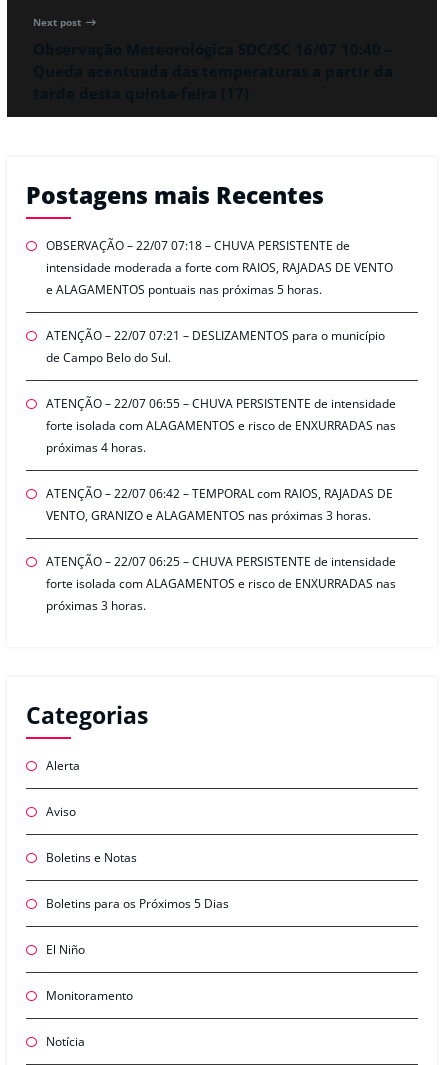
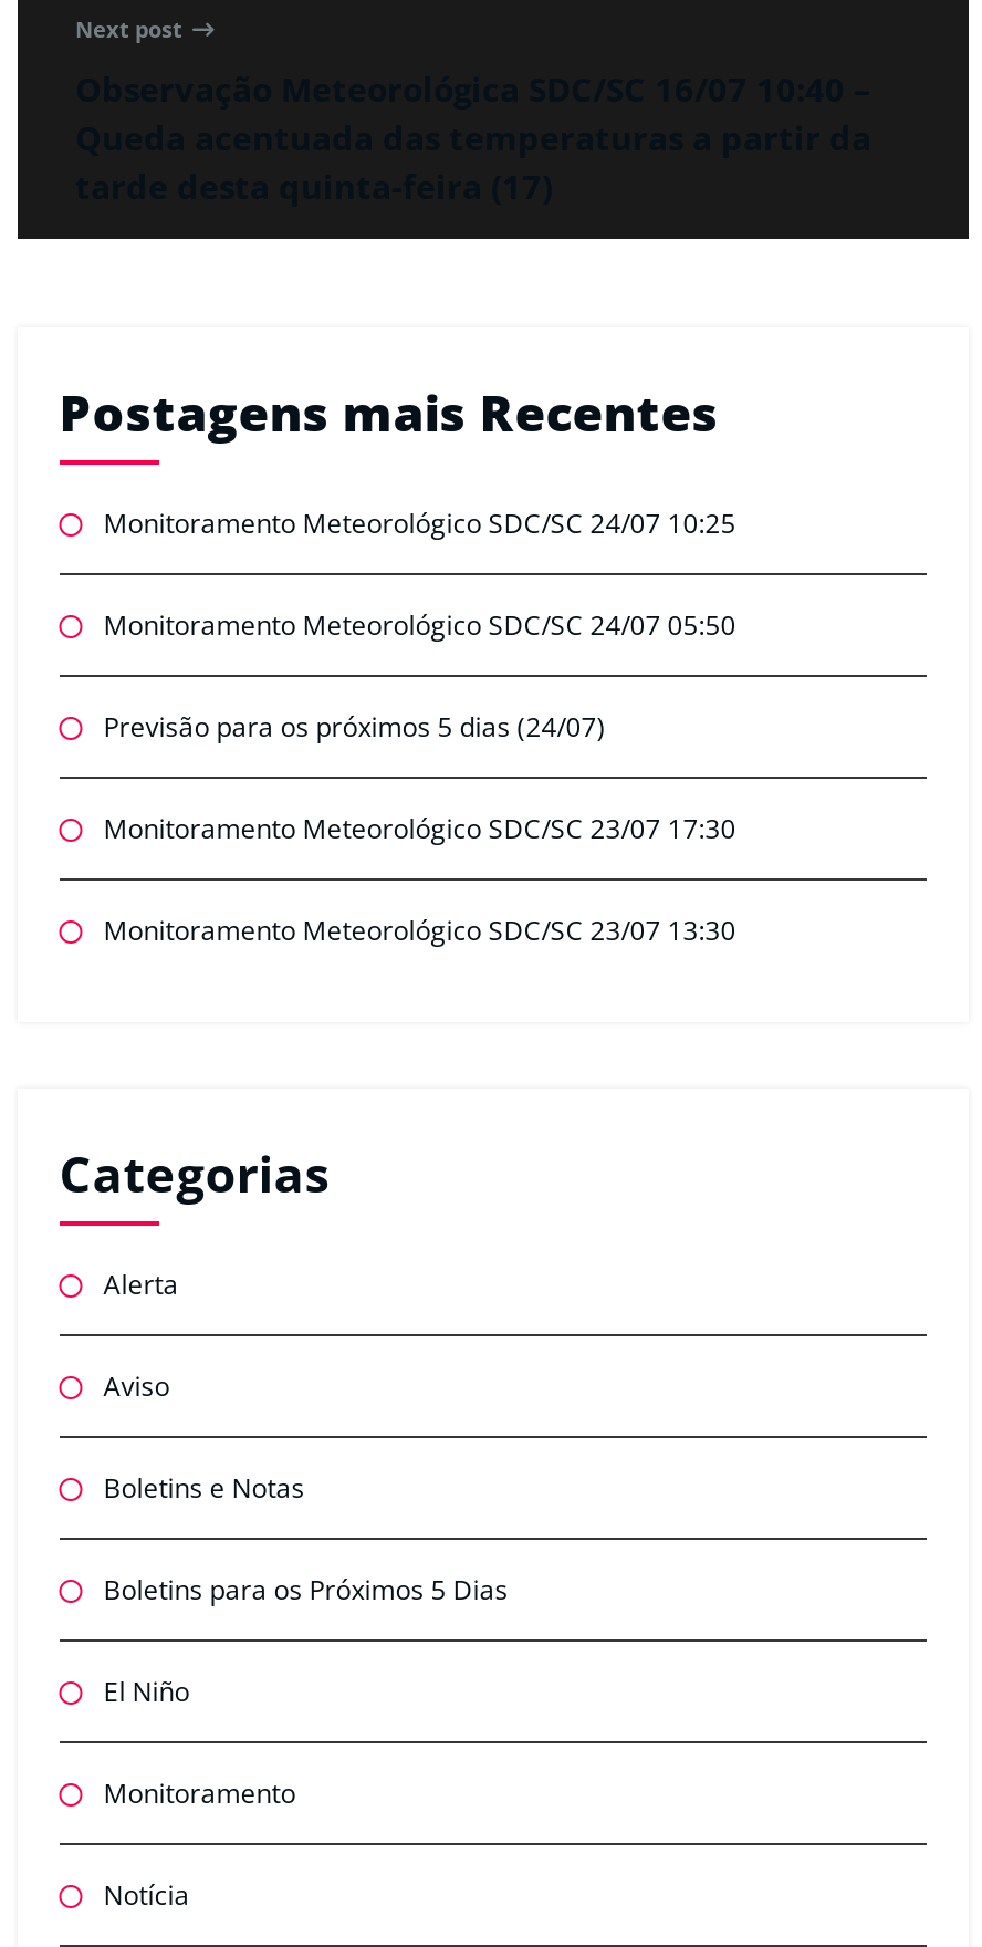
- OBSERVAÇÃO – 22/07 07:18 – CHUVA PERSISTENTE de
- intensidade moderada a forte com RAIOS, RAJADAS DE VENTO
- e ALAGAMENTOS pontuais nas próximas 5 horas.
+ Monitoramento Meteorológico SDC/SC 24/07 10:25

- ATENÇÃO – 22/07 07:21 – DESLIZAMENTOS para o município
- de Campo Belo do Sul.
+ Monitoramento Meteorológico SDC/SC 24/07 05:50

- ATENÇÃO – 22/07 06:55 – CHUVA PERSISTENTE de intensidade
- forte isolada com ALAGAMENTOS e risco de ENXURRADAS nas
- próximas 4 horas.
+ Previsão para os próximos 5 dias (24/07)

- ATENÇÃO – 22/07 06:42 – TEMPORAL com RAIOS, RAJADAS DE
- VENTO, GRANIZO e ALAGAMENTOS nas próximas 3 horas.
+ Monitoramento Meteorológico SDC/SC 23/07 17:30

- ATENÇÃO – 22/07 06:25 – CHUVA PERSISTENTE de intensidade
- forte isolada com ALAGAMENTOS e risco de ENXURRADAS nas
- próximas 3 horas.
+ Monitoramento Meteorológico SDC/SC 23/07 13:30
